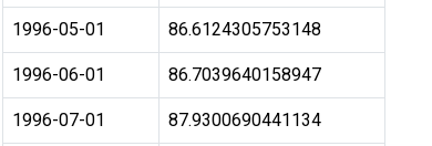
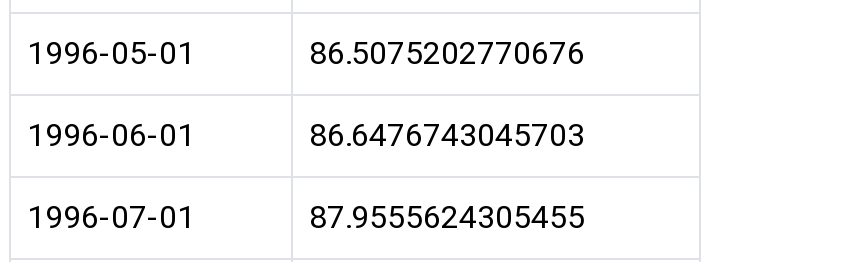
- 86.6124305753148
+ 86.5075202770676

- 86.7039640158947
+ 86.6476743045703

- 87.9300690441134
+ 87.9555624305455
